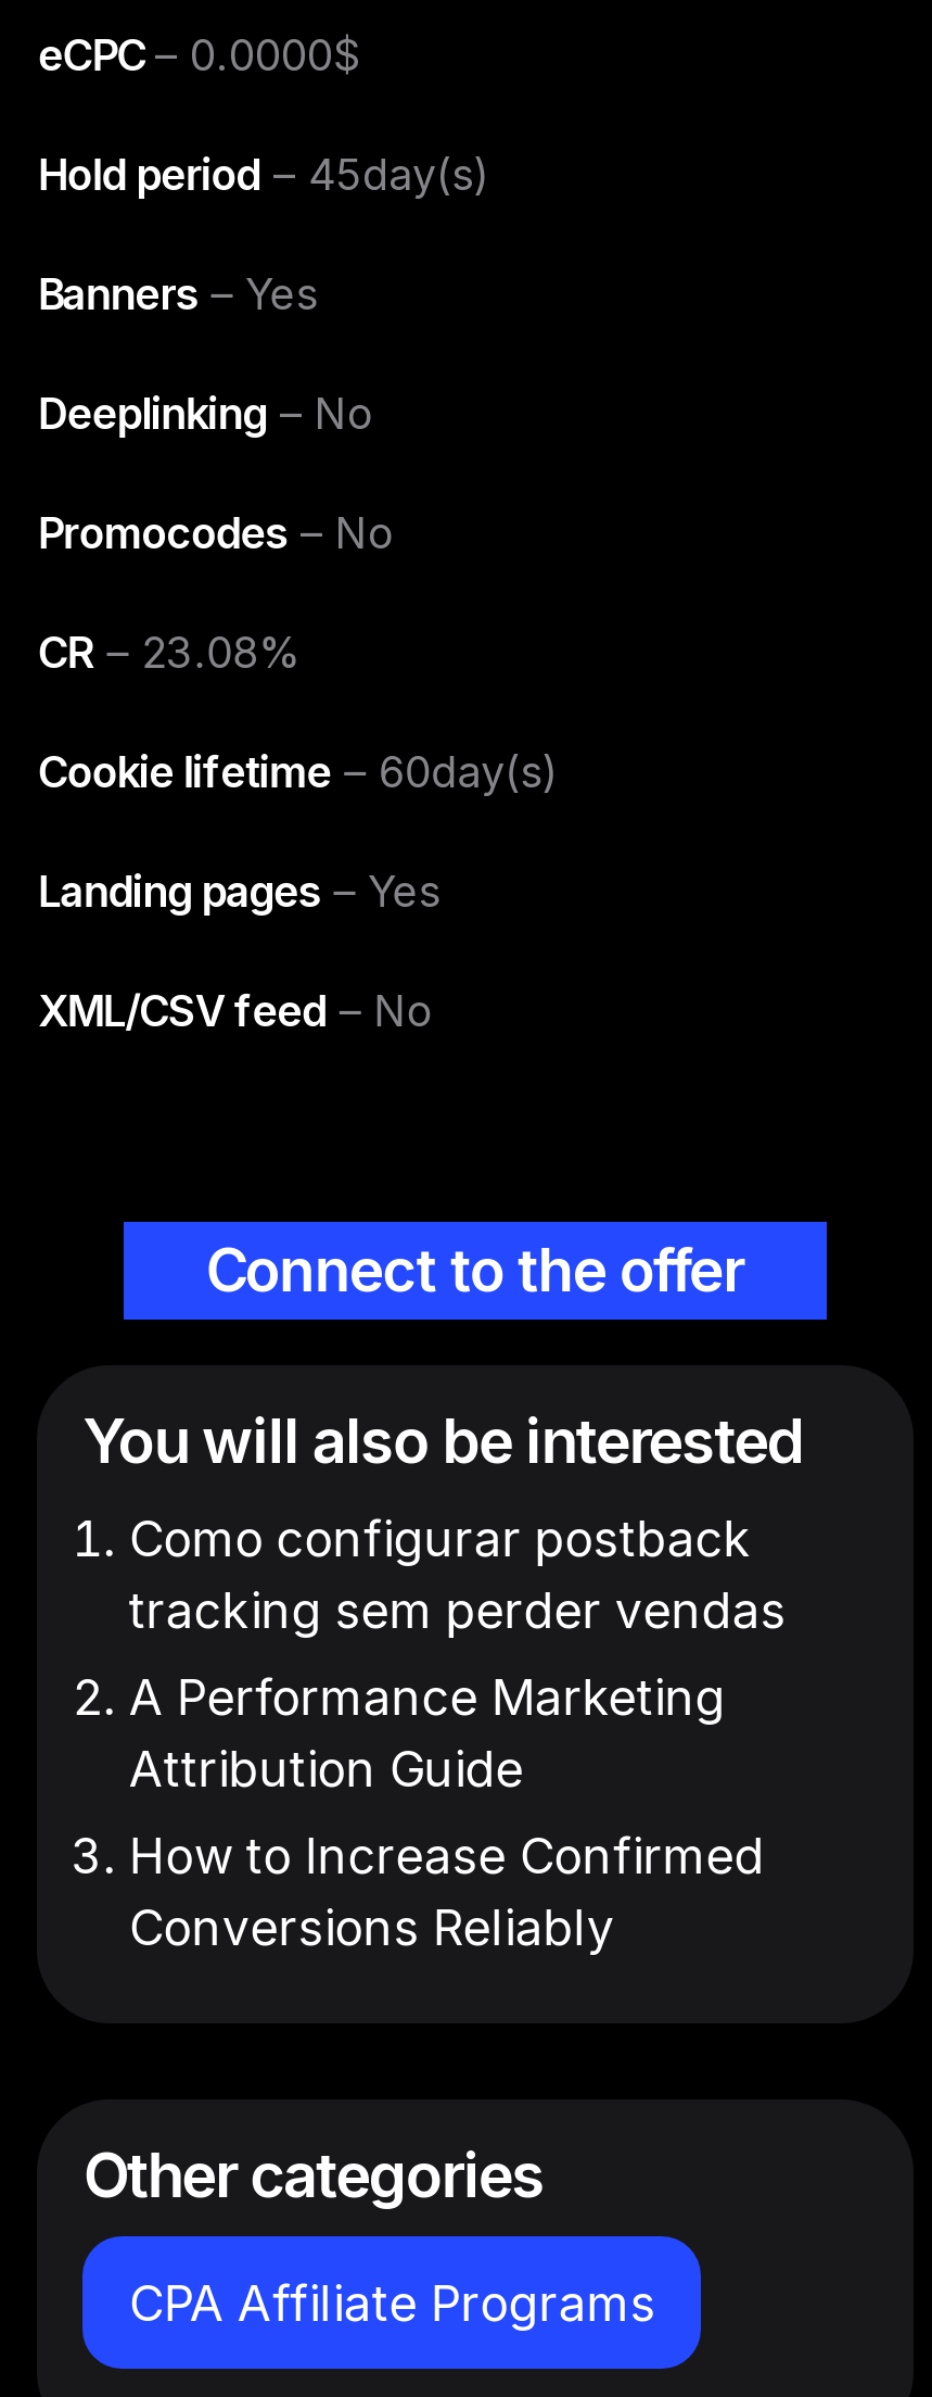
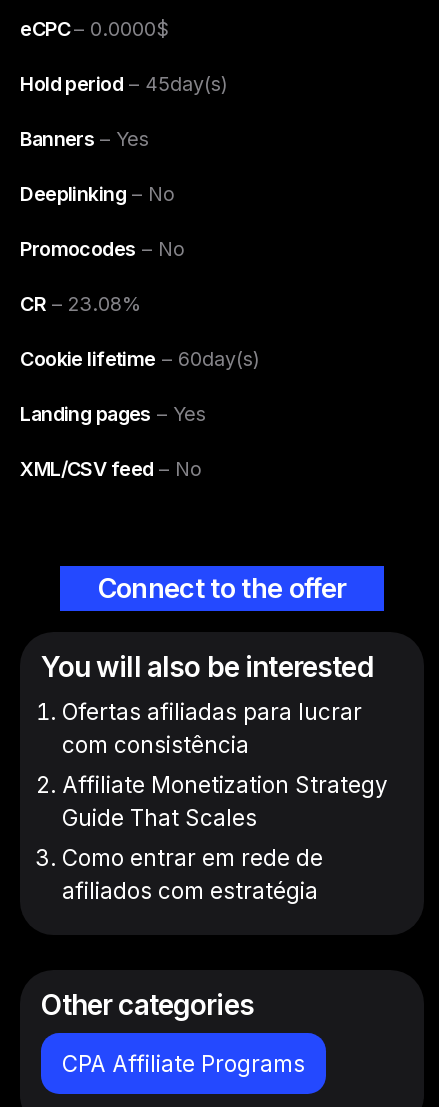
- Como configurar postback
- tracking sem perder vendas
+ Ofertas afiliadas para lucrar
+ com consistência

- A Performance Marketing
- Attribution Guide
+ Affiliate Monetization Strategy
+ Guide That Scales

- How to Increase Confirmed
- Conversions Reliably
+ Como entrar em rede de
+ afiliados com estratégia
